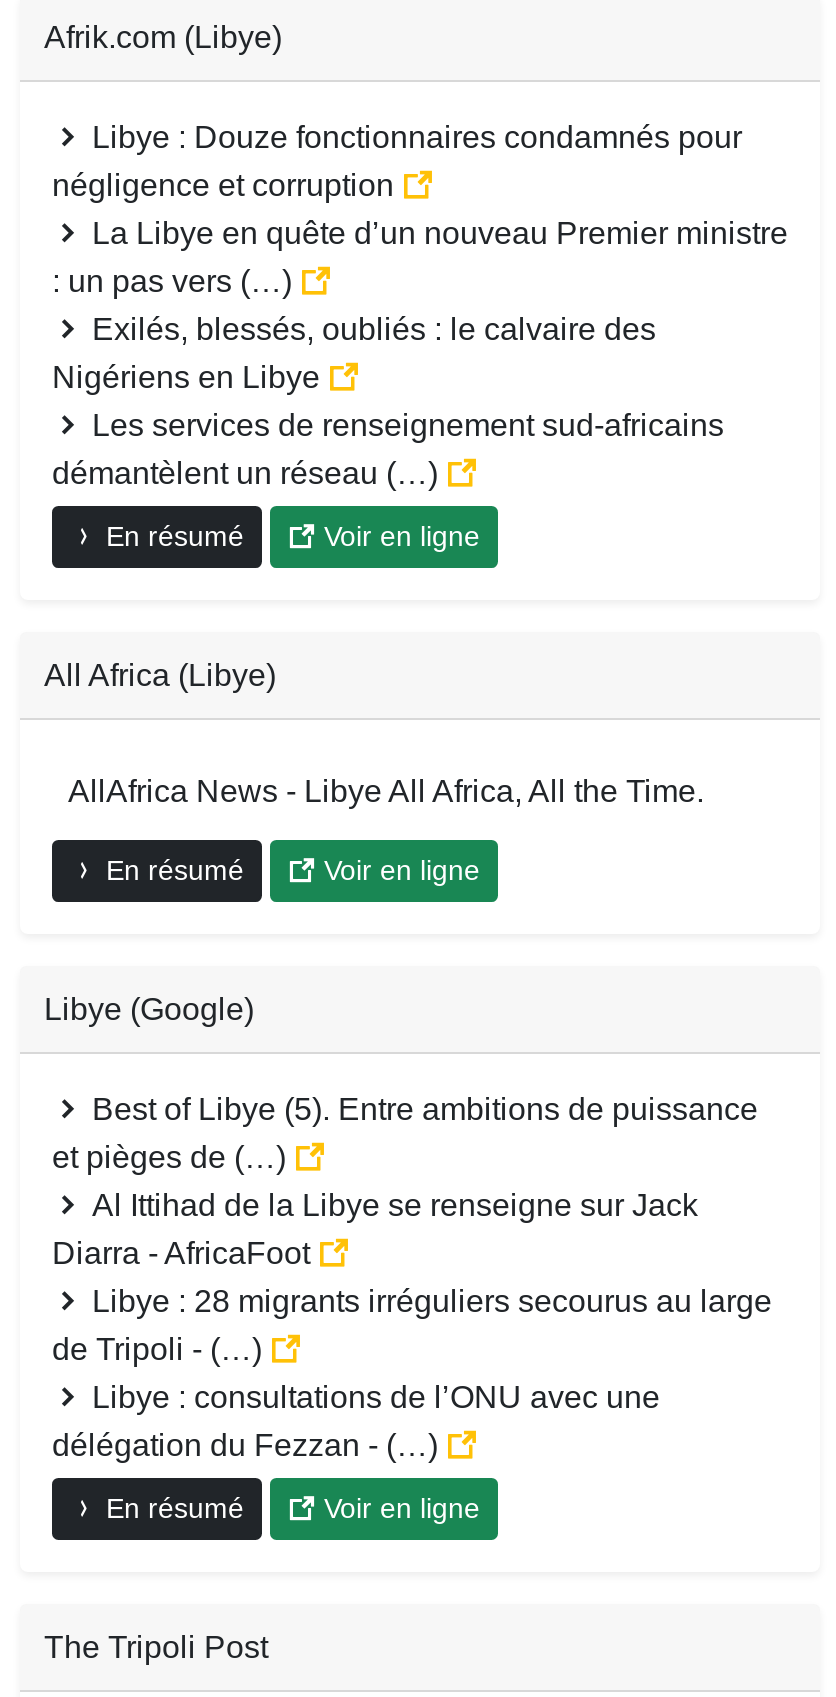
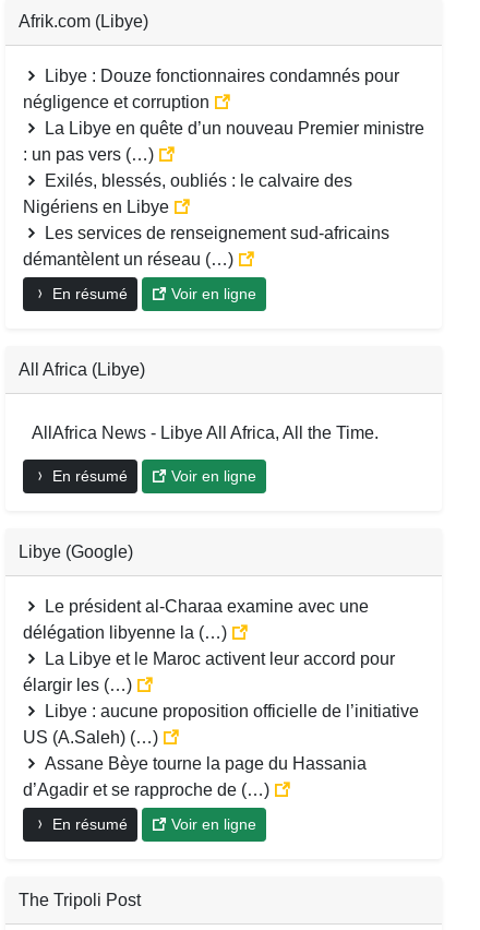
- Best of Libye (5). Entre ambitions de puissance
- et pièges de (…)
- Al Ittihad de la Libye se renseigne sur Jack
- Diarra - AfricaFoot
- Libye : 28 migrants irréguliers secourus au large
- de Tripoli - (…)
- Libye : consultations de l’ONU avec une
- délégation du Fezzan - (…)
+ Le président al-Charaa examine avec une
+ délégation libyenne la (…)
+ La Libye et le Maroc activent leur accord pour
+ élargir les (…)
+ Libye : aucune proposition officielle de l’initiative
+ US (A.Saleh) (…)
+ Assane Bèye tourne la page du Hassania
+ d’Agadir et se rapproche de (…)
